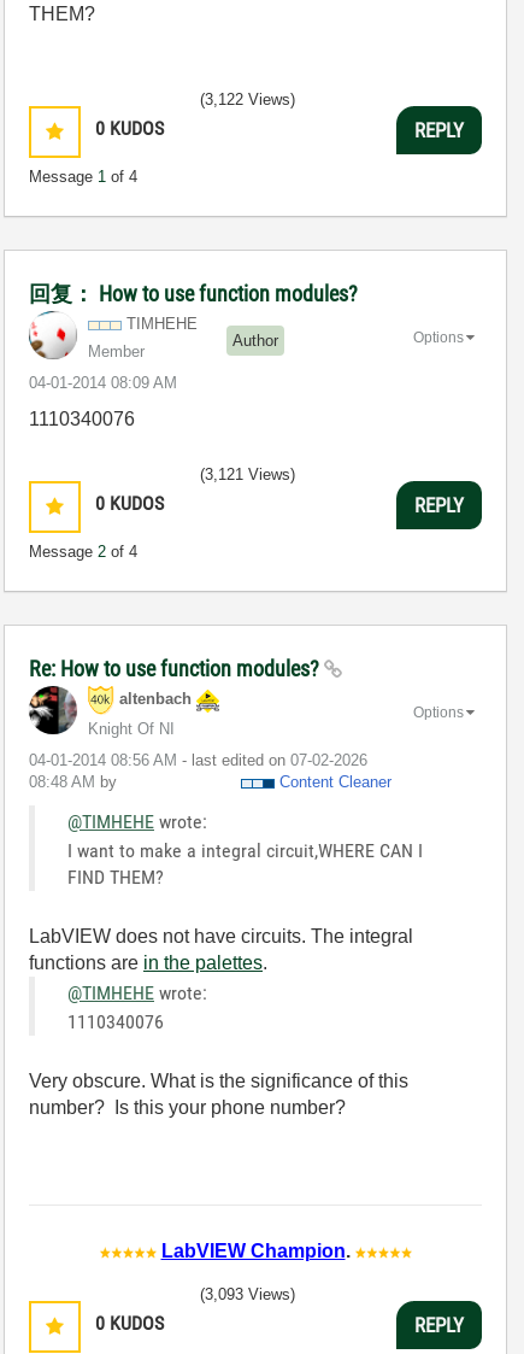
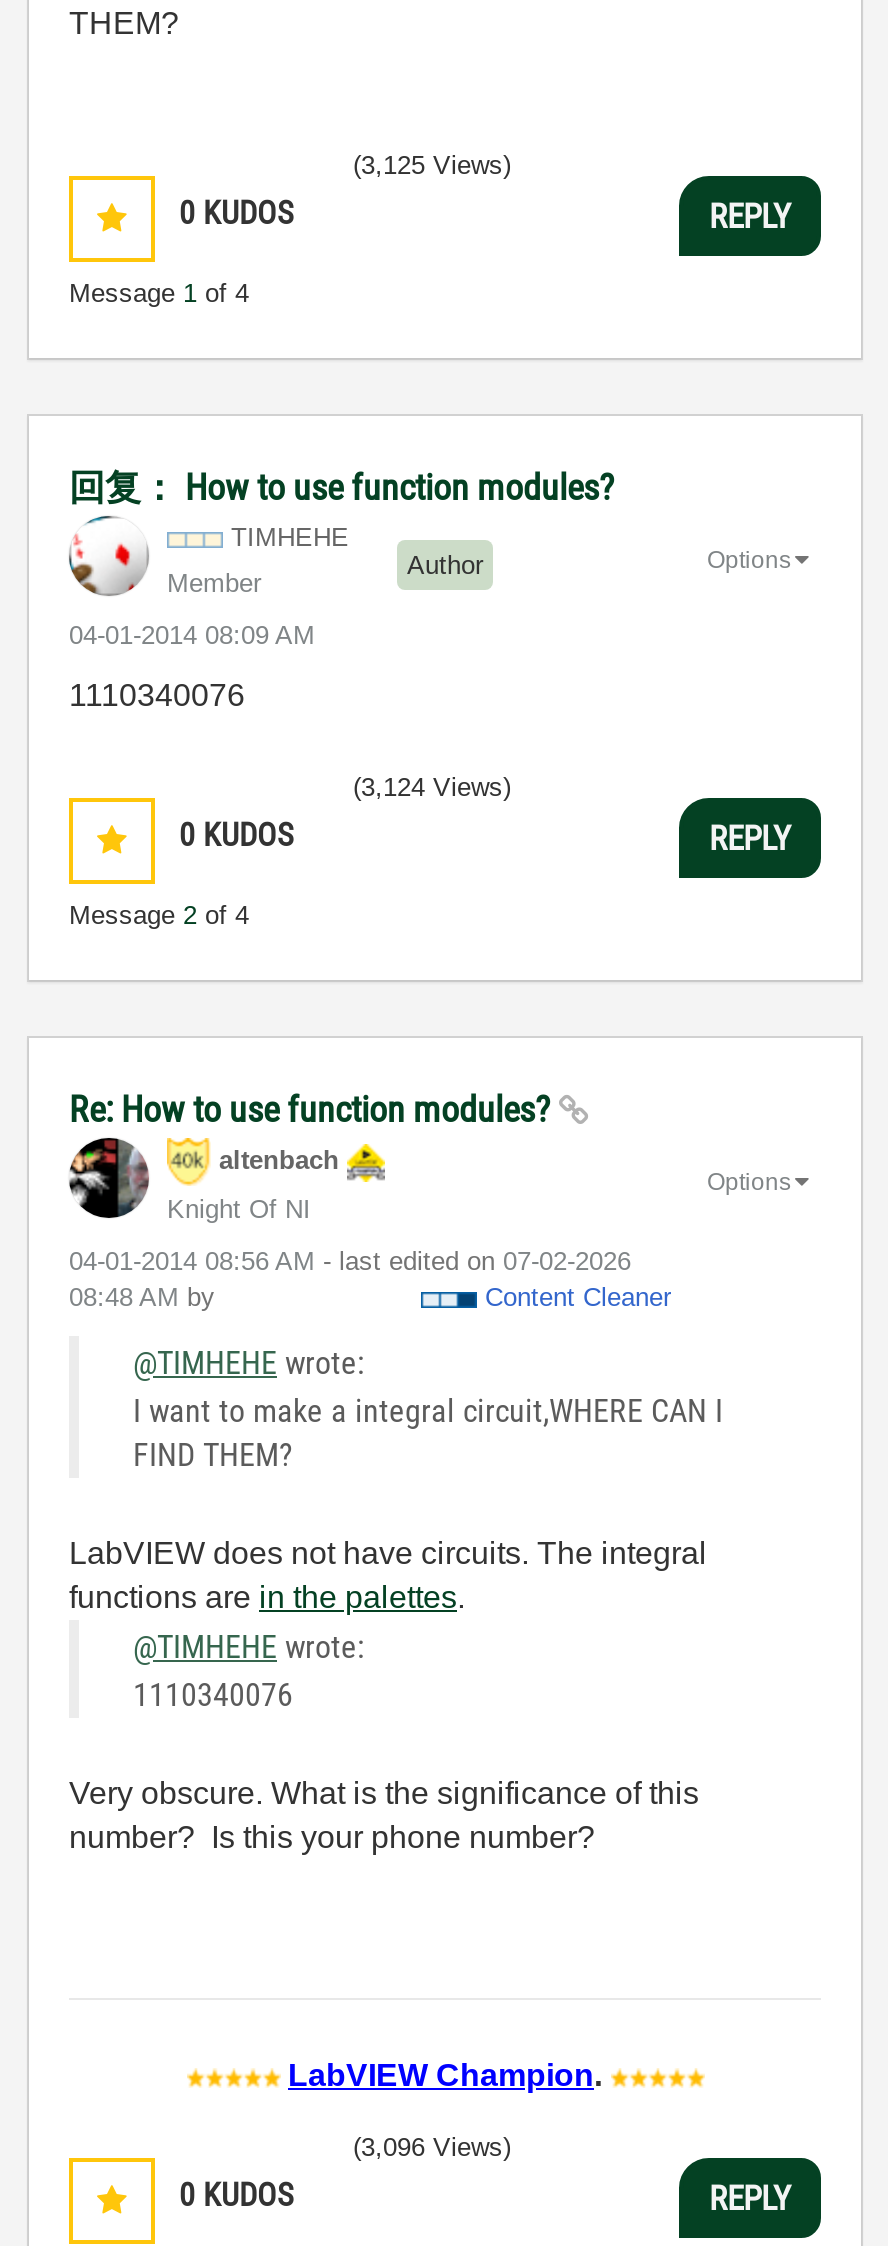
- (3,122 Views)
+ (3,125 Views)

- (3,121 Views)
+ (3,124 Views)

- (3,093 Views)
+ (3,096 Views)
